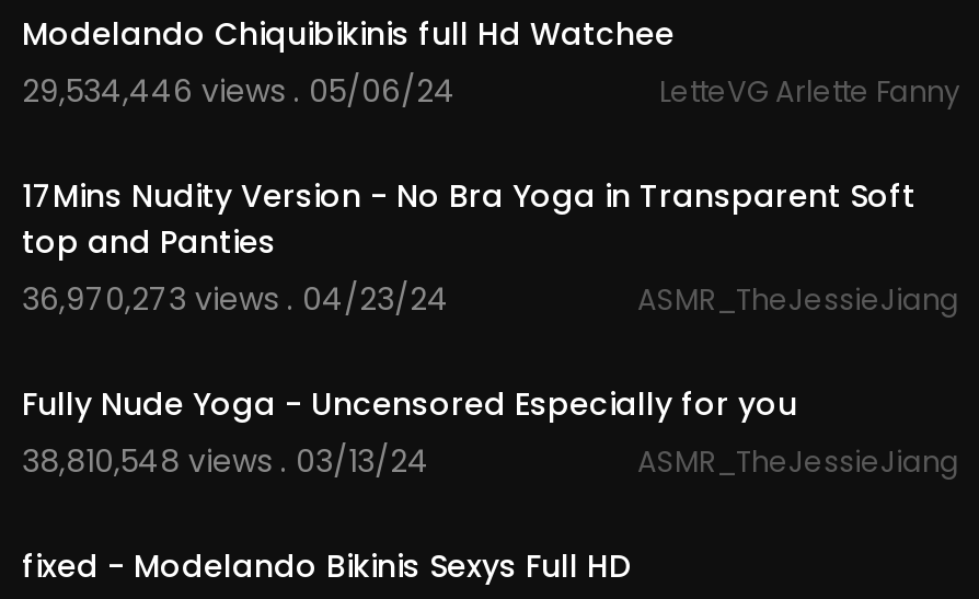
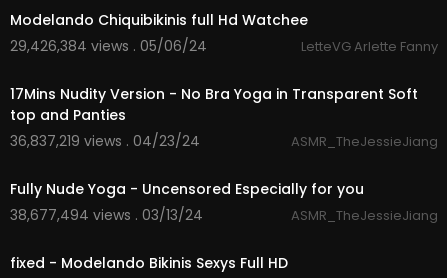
- 29,534,446 views . 05/06/24
+ 29,426,384 views . 05/06/24

- 36,970,273 views . 04/23/24
+ 36,837,219 views . 04/23/24

- 38,810,548 views . 03/13/24
+ 38,677,494 views . 03/13/24
